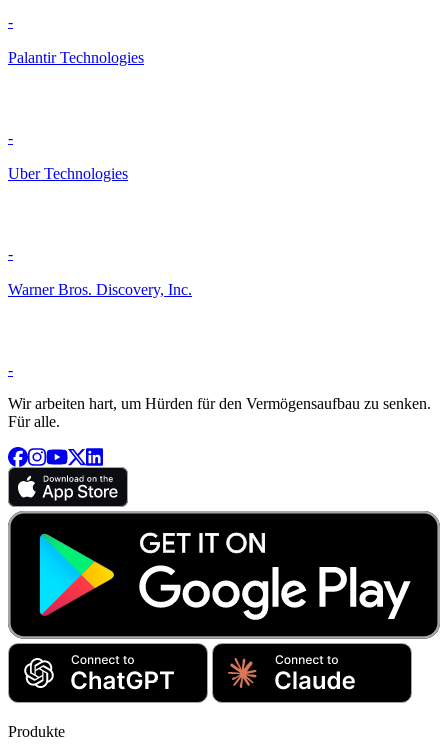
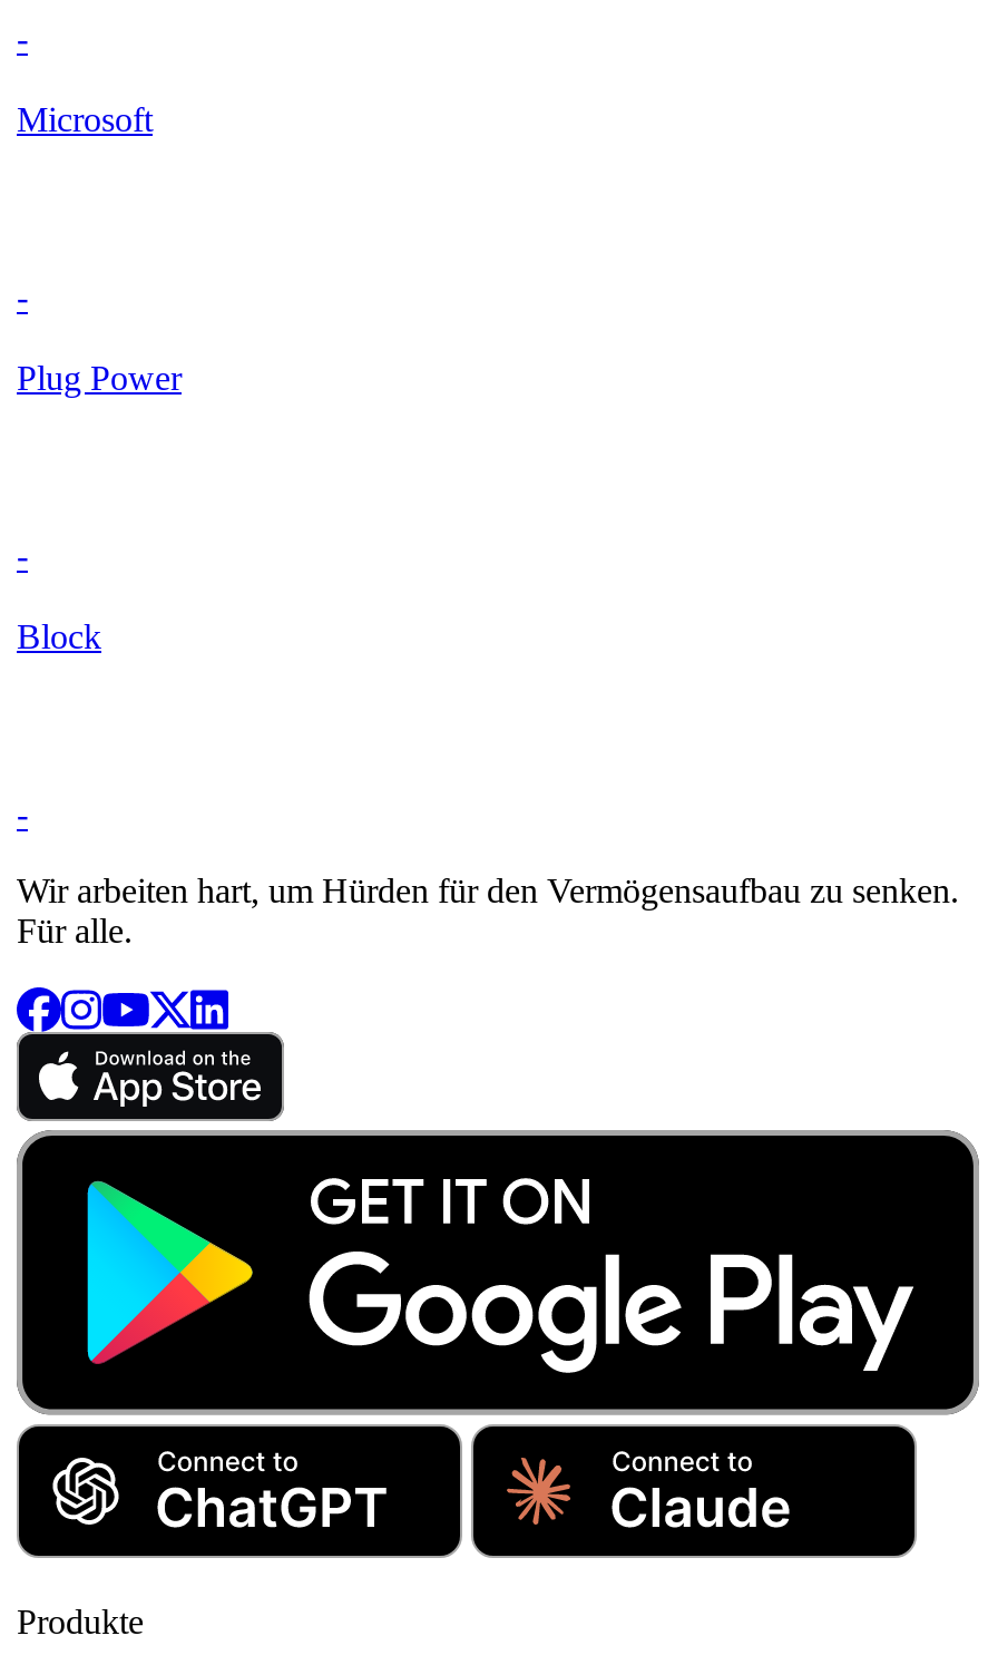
- Palantir Technologies
+ Microsoft

- Uber Technologies
+ Plug Power

- Warner Bros. Discovery, Inc.
+ Block
